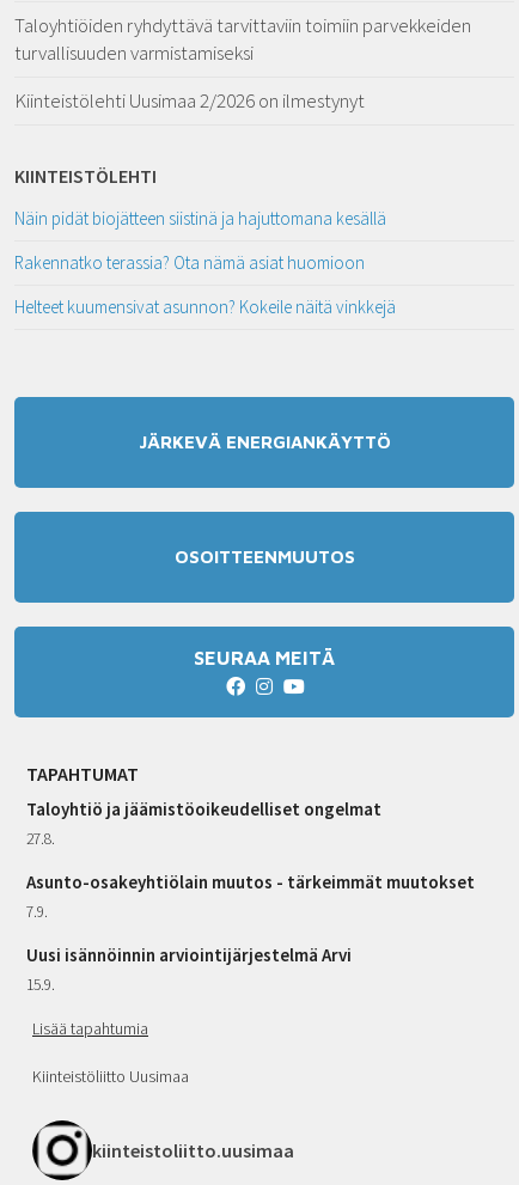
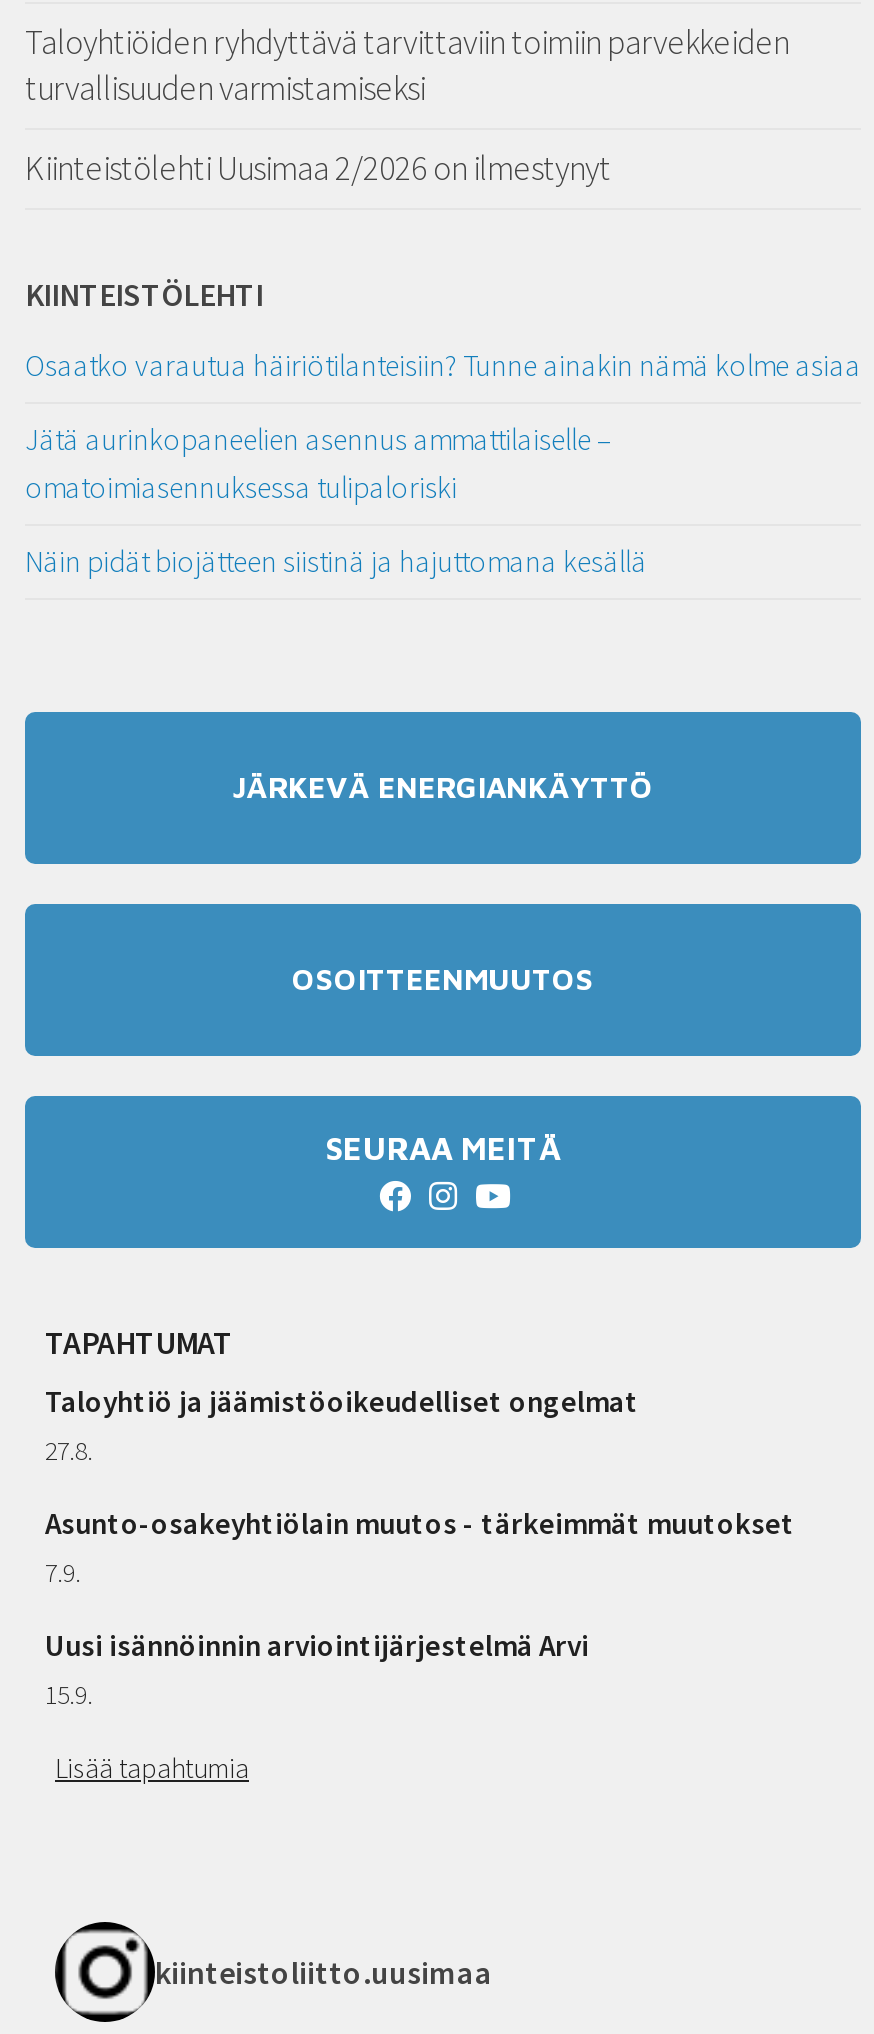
+ Osaatko varautua häiriötilanteisiin? Tunne ainakin nämä kolme asiaa
+ Jätä aurinkopaneelien asennus ammattilaiselle –
+ omatoimiasennuksessa tulipaloriski

moved down: Näin pidät biojätteen siistinä ja hajuttomana kesällä

- Rakennatko terassia? Ota nämä asiat huomioon
- Helteet kuumensivat asunnon? Kokeile näitä vinkkejä

- Kiinteistöliitto Uusimaa
